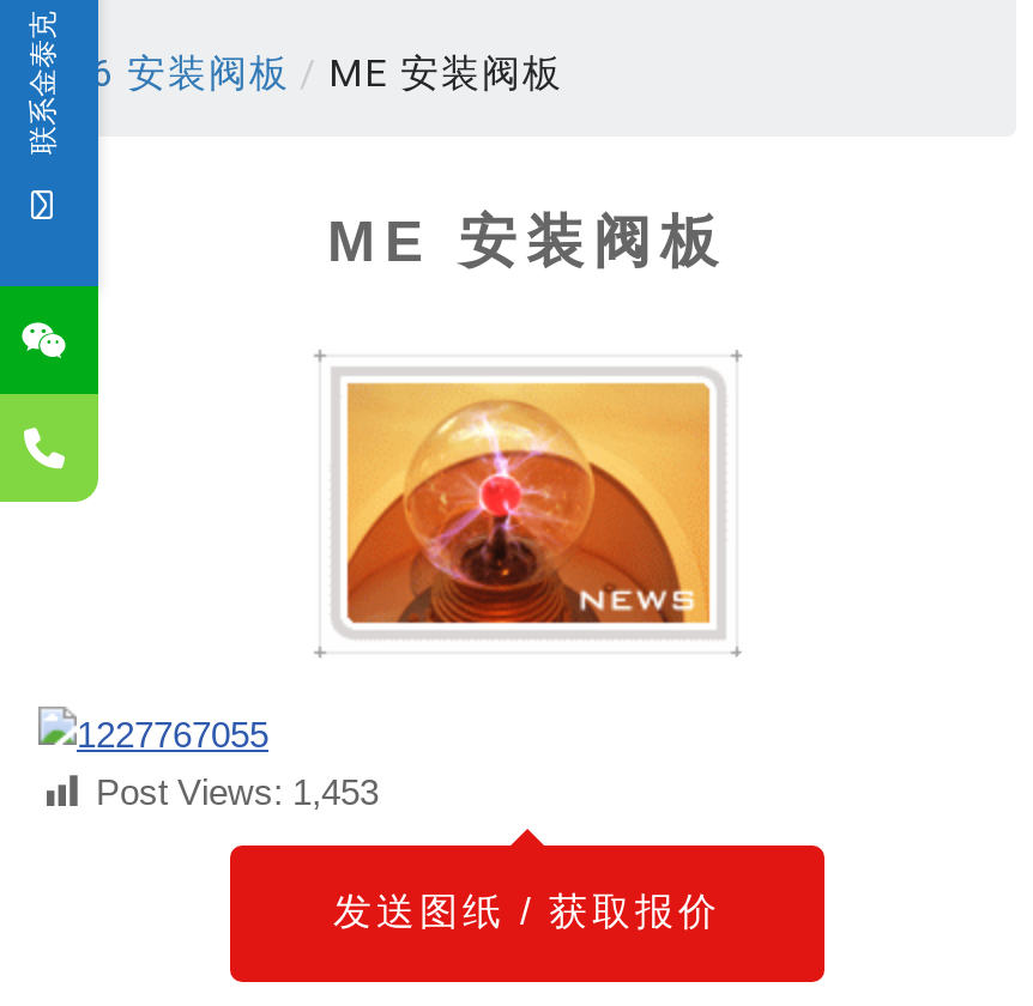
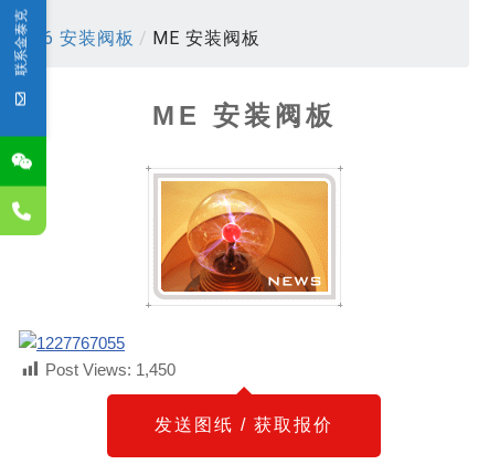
- Post Views: 1,453
+ Post Views: 1,450
